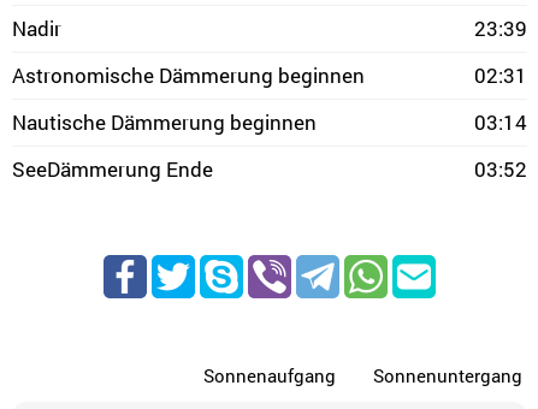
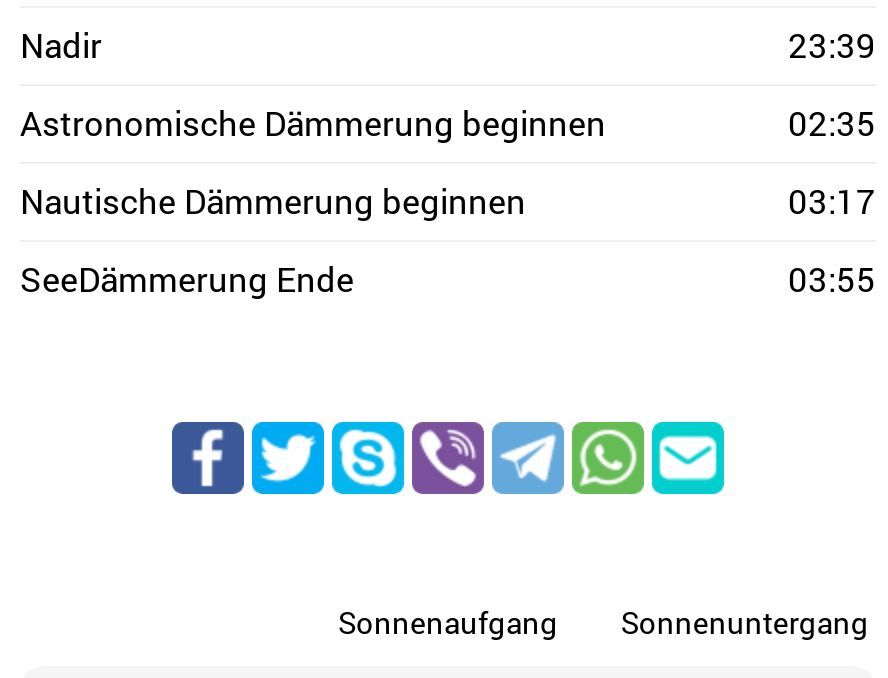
- 02:31
+ 02:35

- 03:14
+ 03:17

- 03:52
+ 03:55
